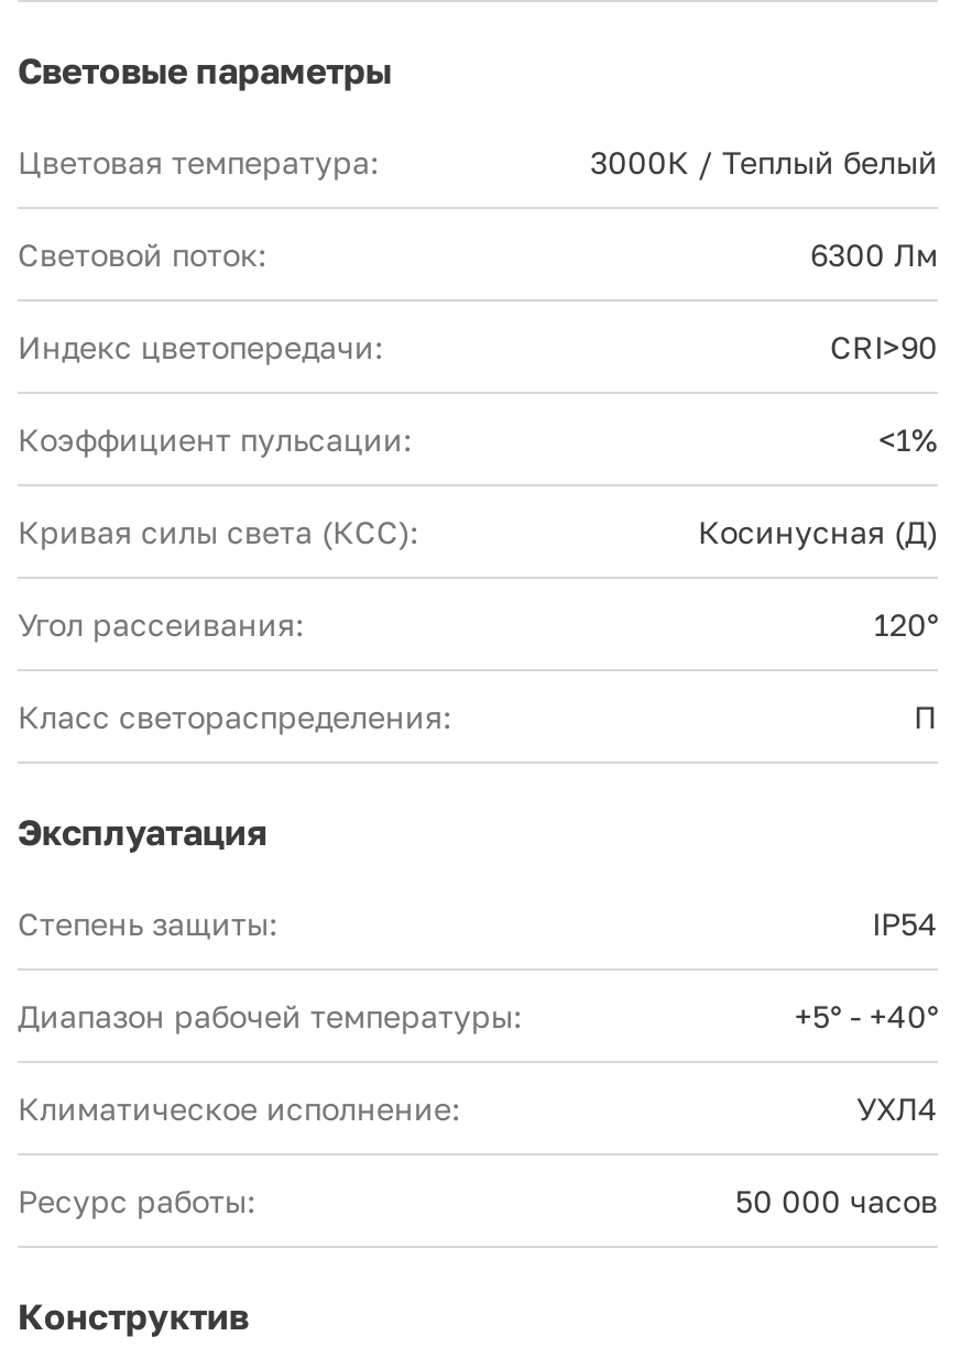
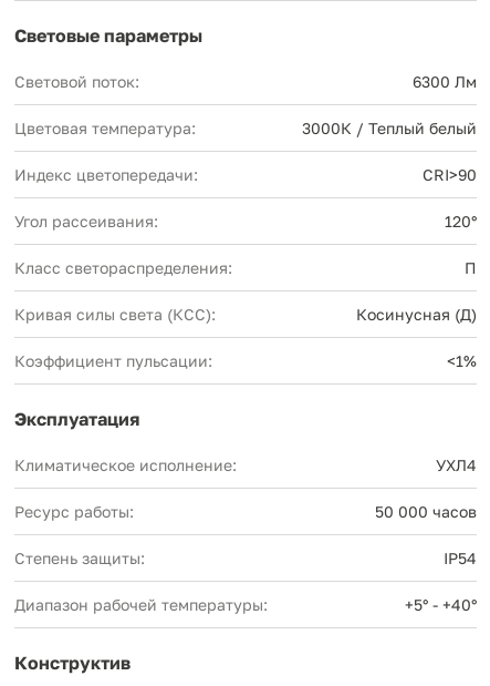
moved down: Цветовая температура: | 3000К / Теплый белый

moved up: Световой поток: | 6300 Лм

moved down: Кривая силы света (КСС): | Косинусная (Д) | Коэффициент пульсации: | <1%

moved up: Угол рассеивания: | 120° | Класс светораспределения: | П

moved down: Степень защиты: | IP54 | Диапазон рабочей температуры: | +5° - +40°

moved up: Климатическое исполнение: | УХЛ4 | Ресурс работы: | 50 000 часов
